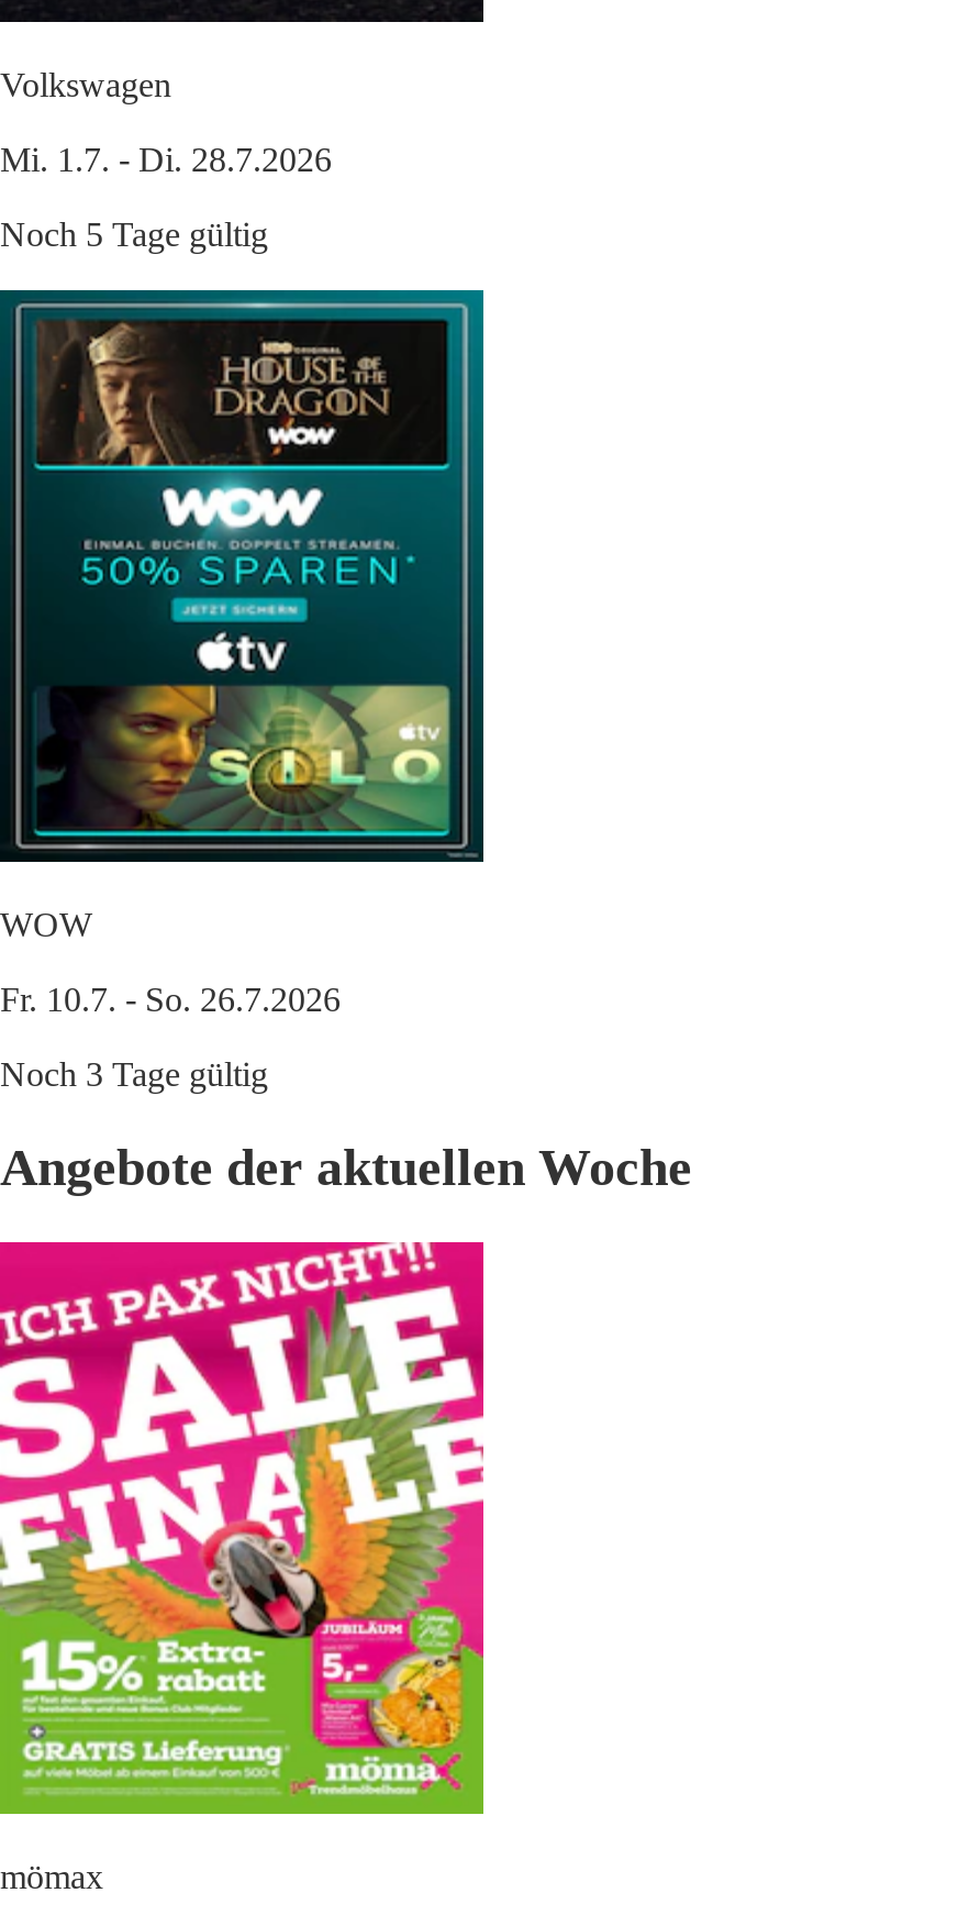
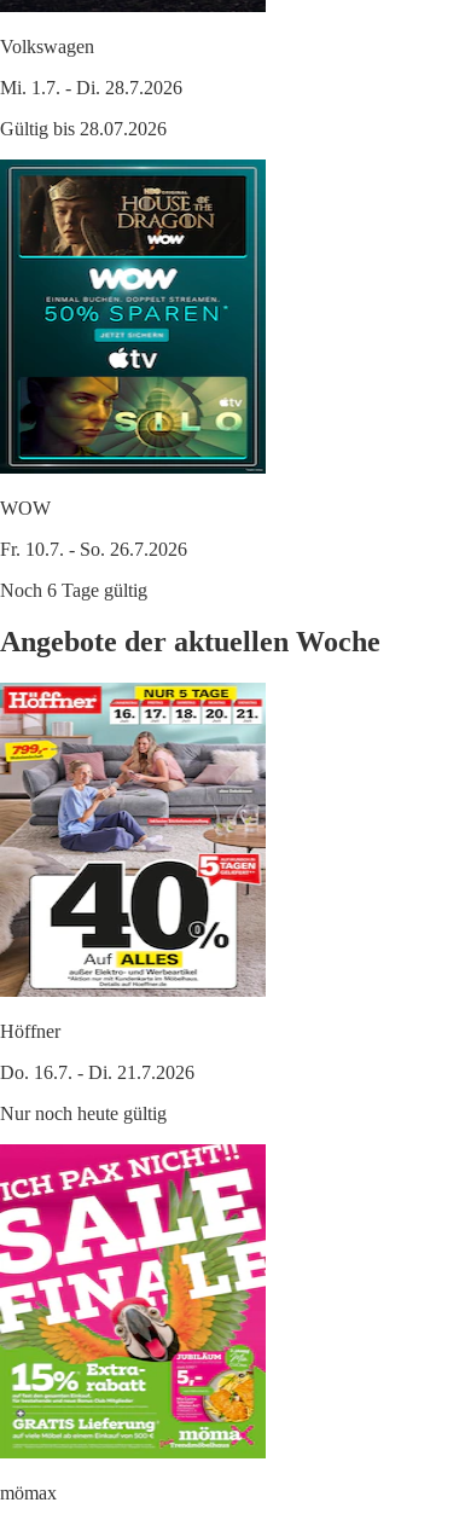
- Noch 5 Tage gültig
+ Gültig bis 28.07.2026

- Noch 3 Tage gültig
+ Noch 6 Tage gültig

+ [image]
+ Höffner
+ Do. 16.7. - Di. 21.7.2026
+ Nur noch heute gültig
